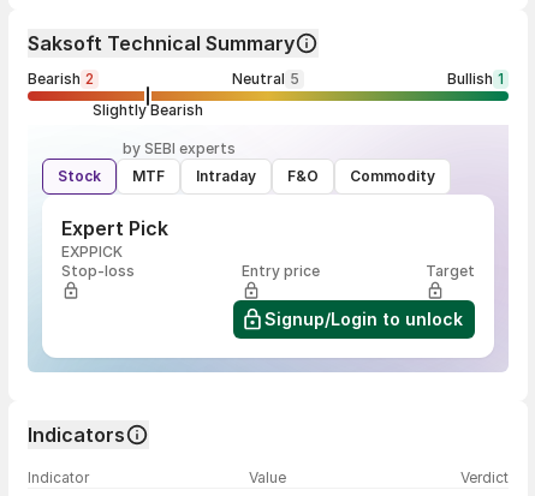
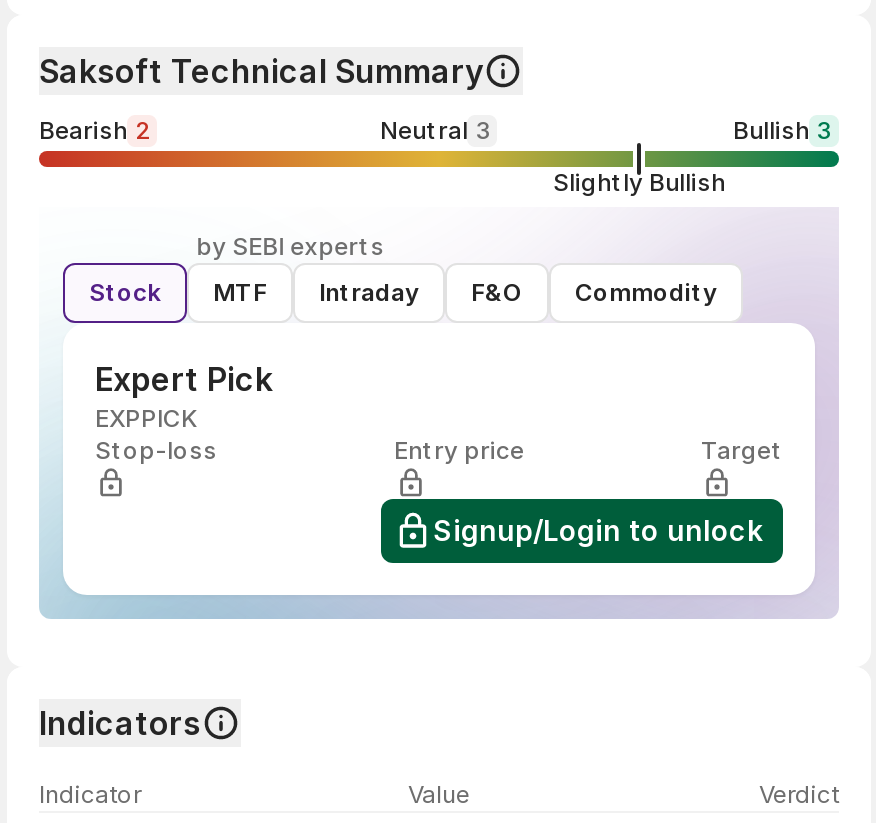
- Neutral 5
+ Neutral 3

- Bullish 1
+ Bullish 3

- Slightly Bearish
+ Slightly Bullish
